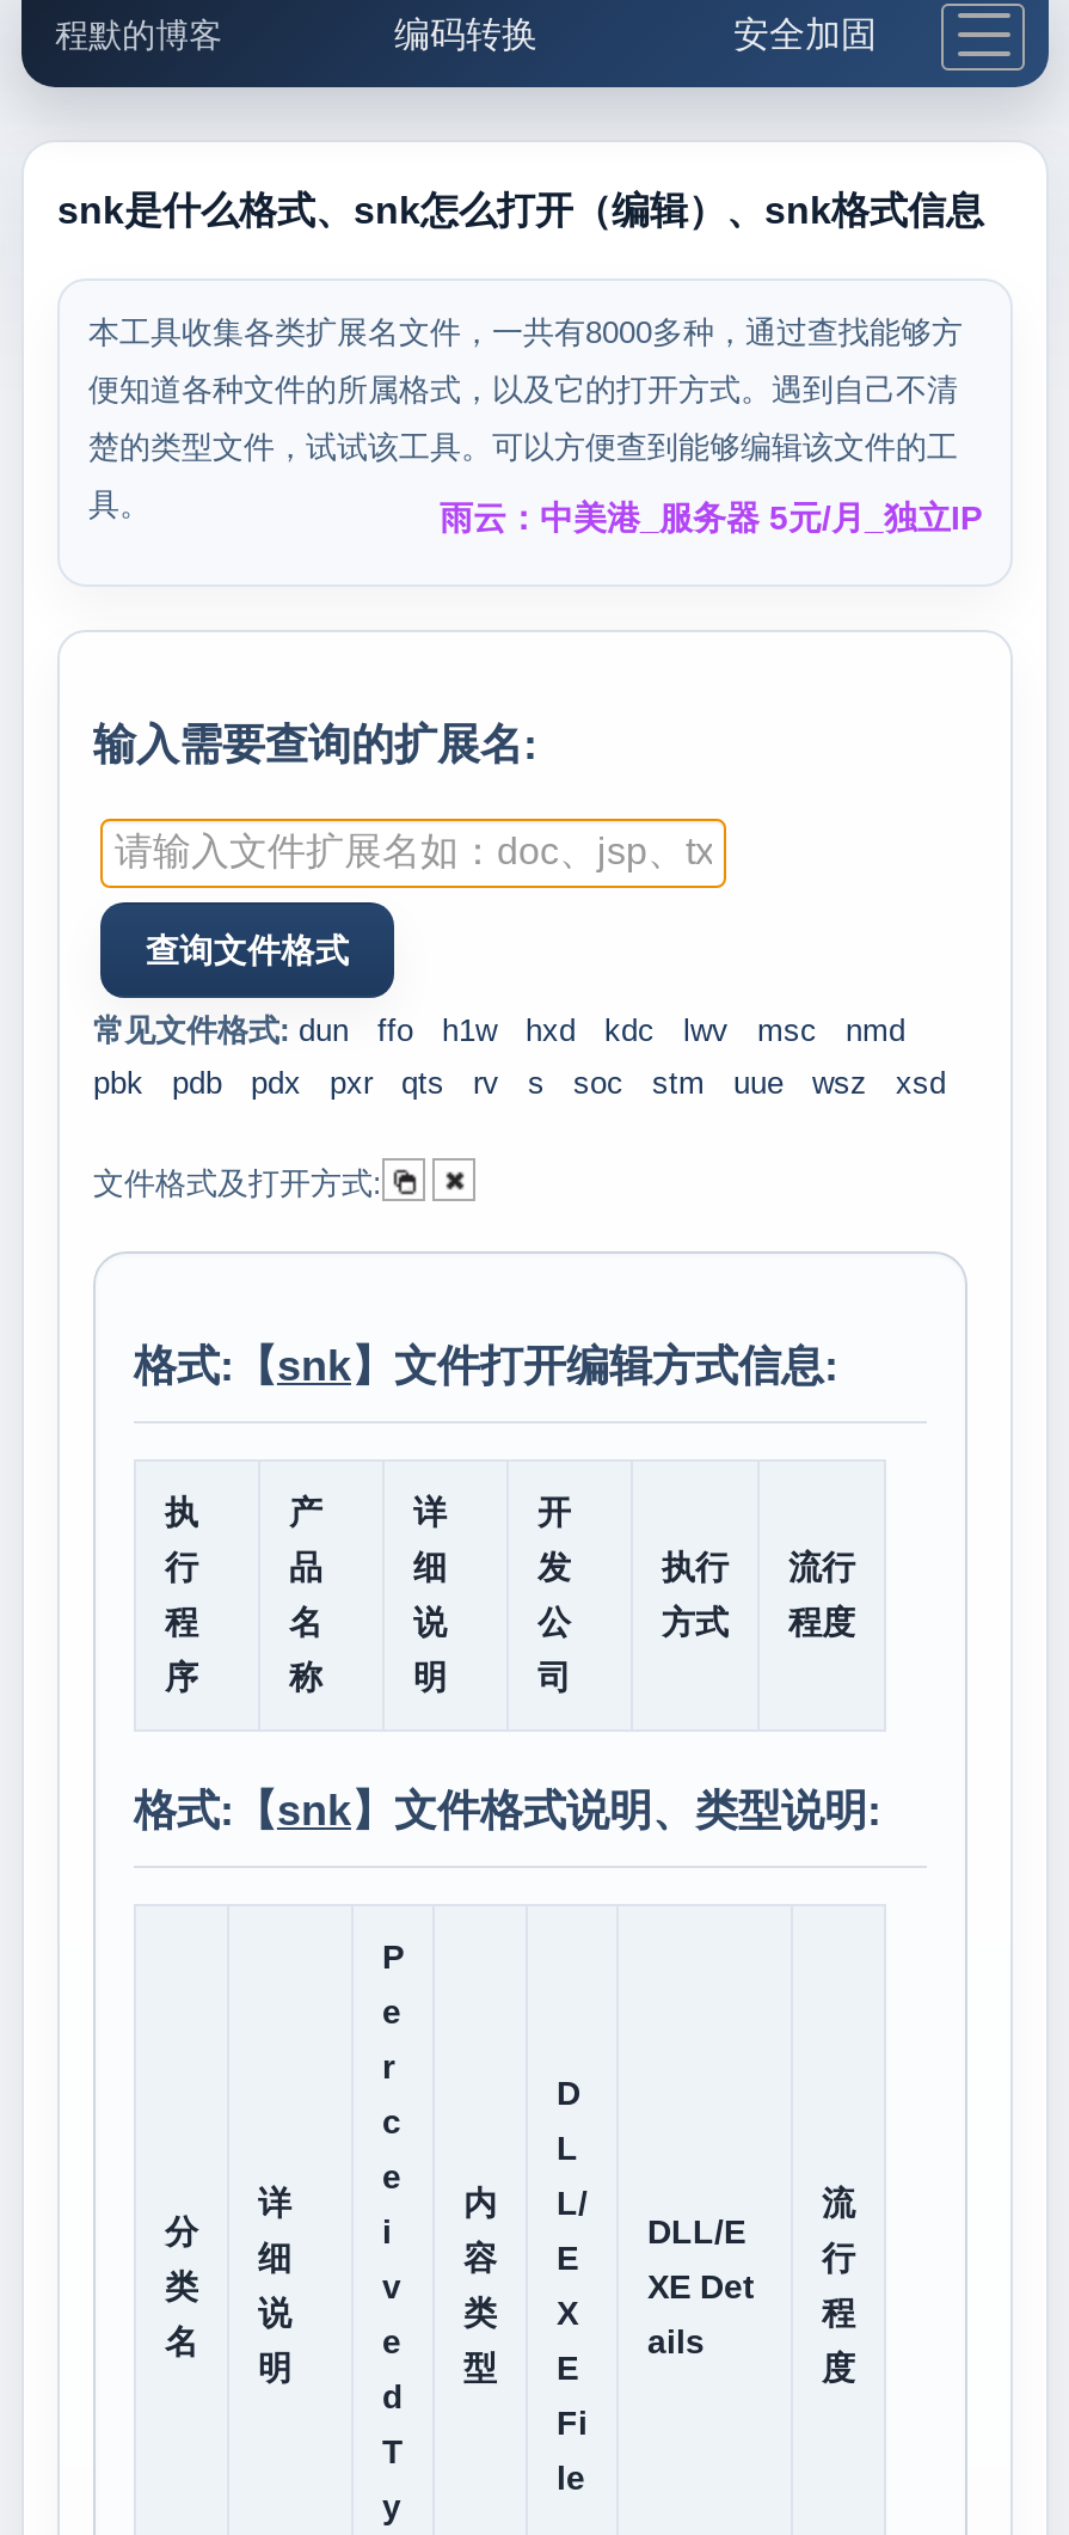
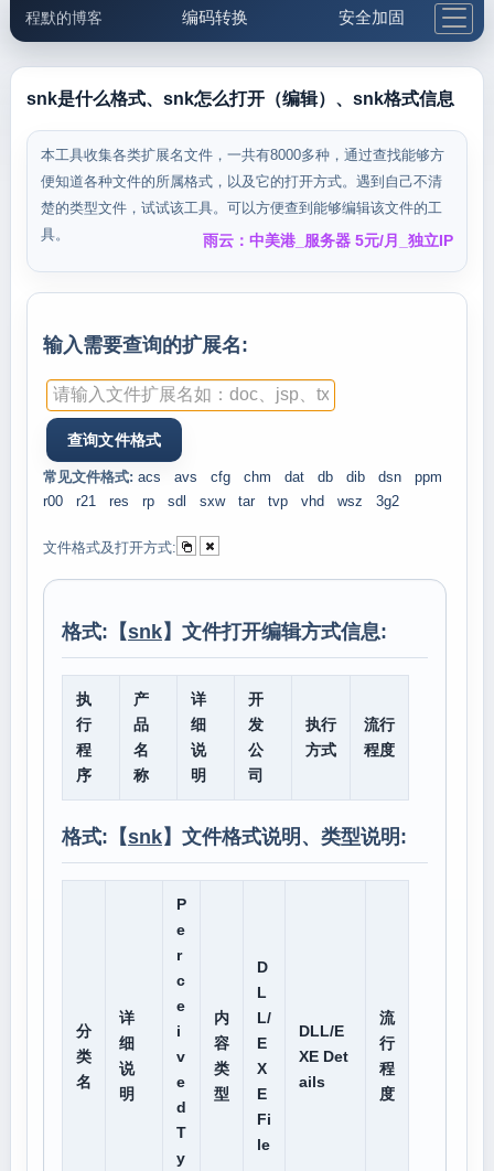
- 常见文件格式: dun
- ffo
- h1w
- hxd
- kdc
- lwv
- msc
- nmd
+ 常见文件格式: acs
+ avs
+ cfg
+ chm
+ dat
+ db
+ dib
+ dsn
+ ppm

- pbk
- pdb
- pdx
- pxr
- qts
- rv
- s
- soc
- stm
- uue
+ r00
+ r21
+ res
+ rp
+ sdl
+ sxw
+ tar
+ tvp
+ vhd

- xsd
+ 3g2
